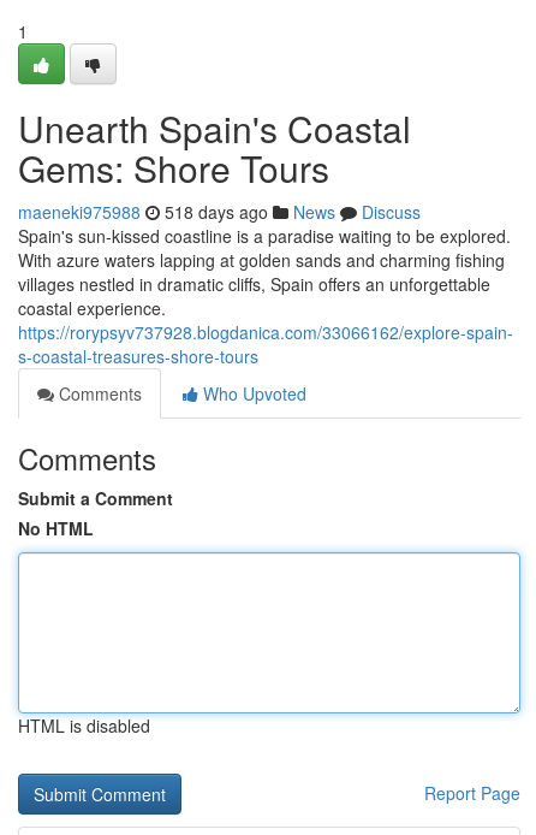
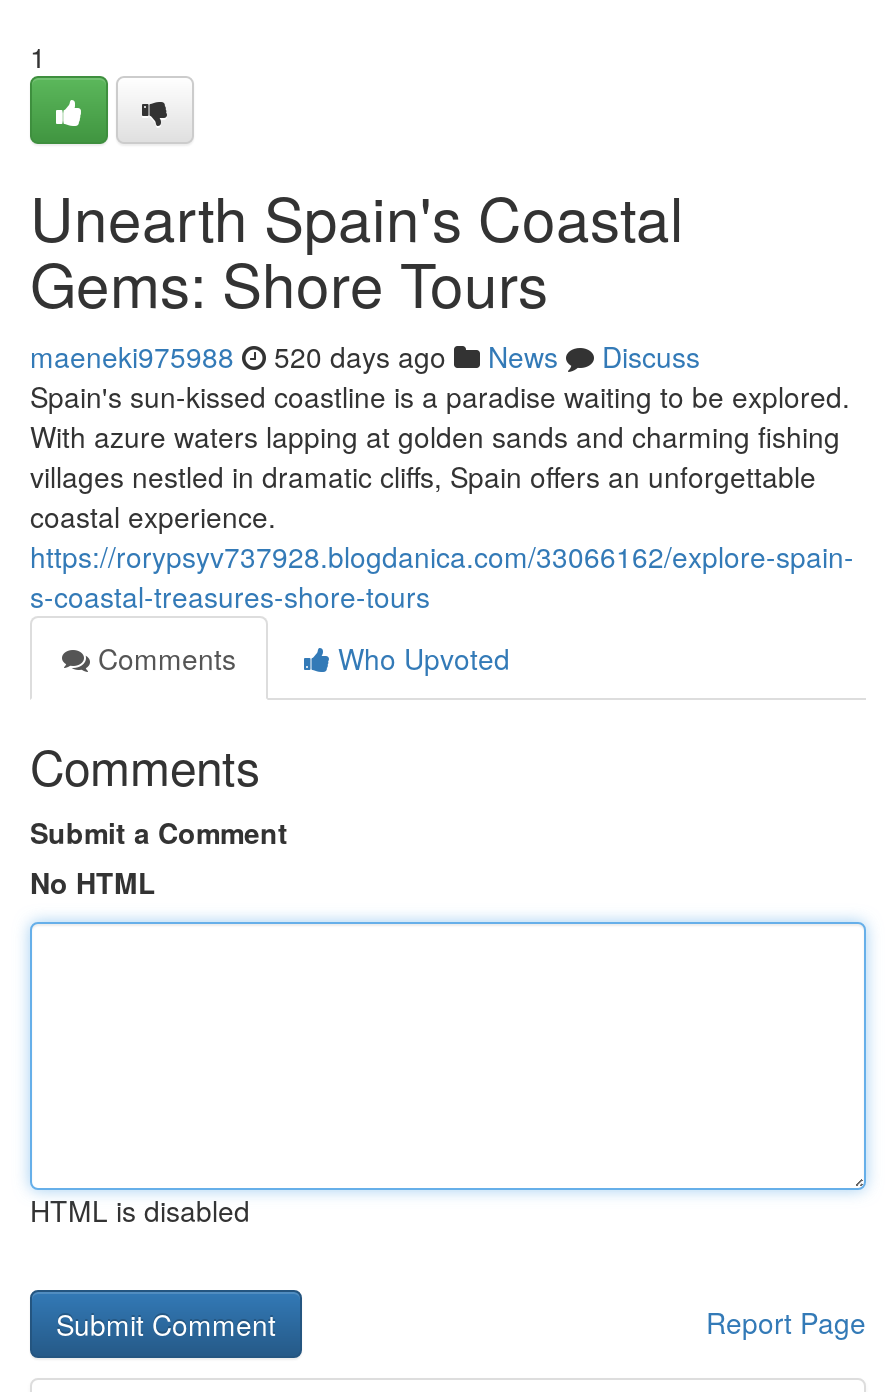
- maeneki975988 518 days ago News Discuss
+ maeneki975988 520 days ago News Discuss
